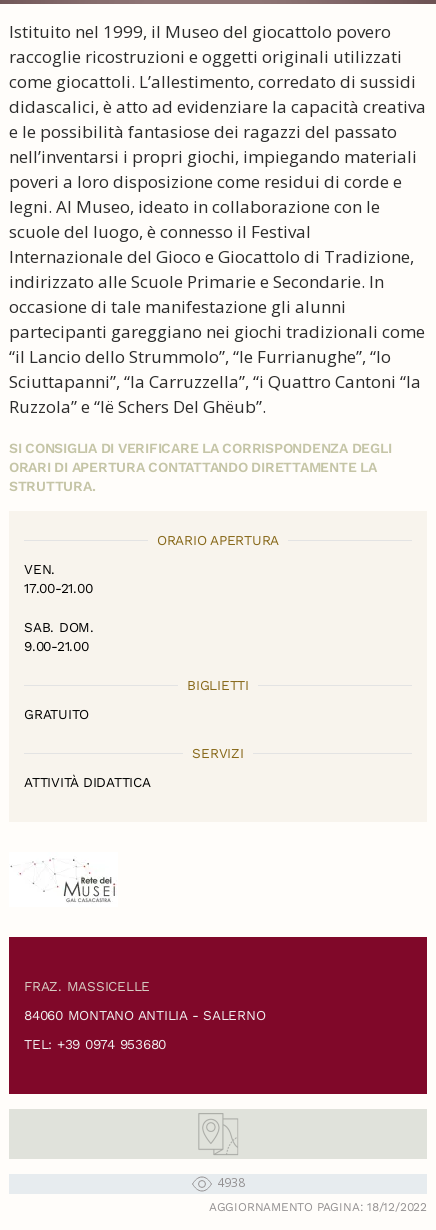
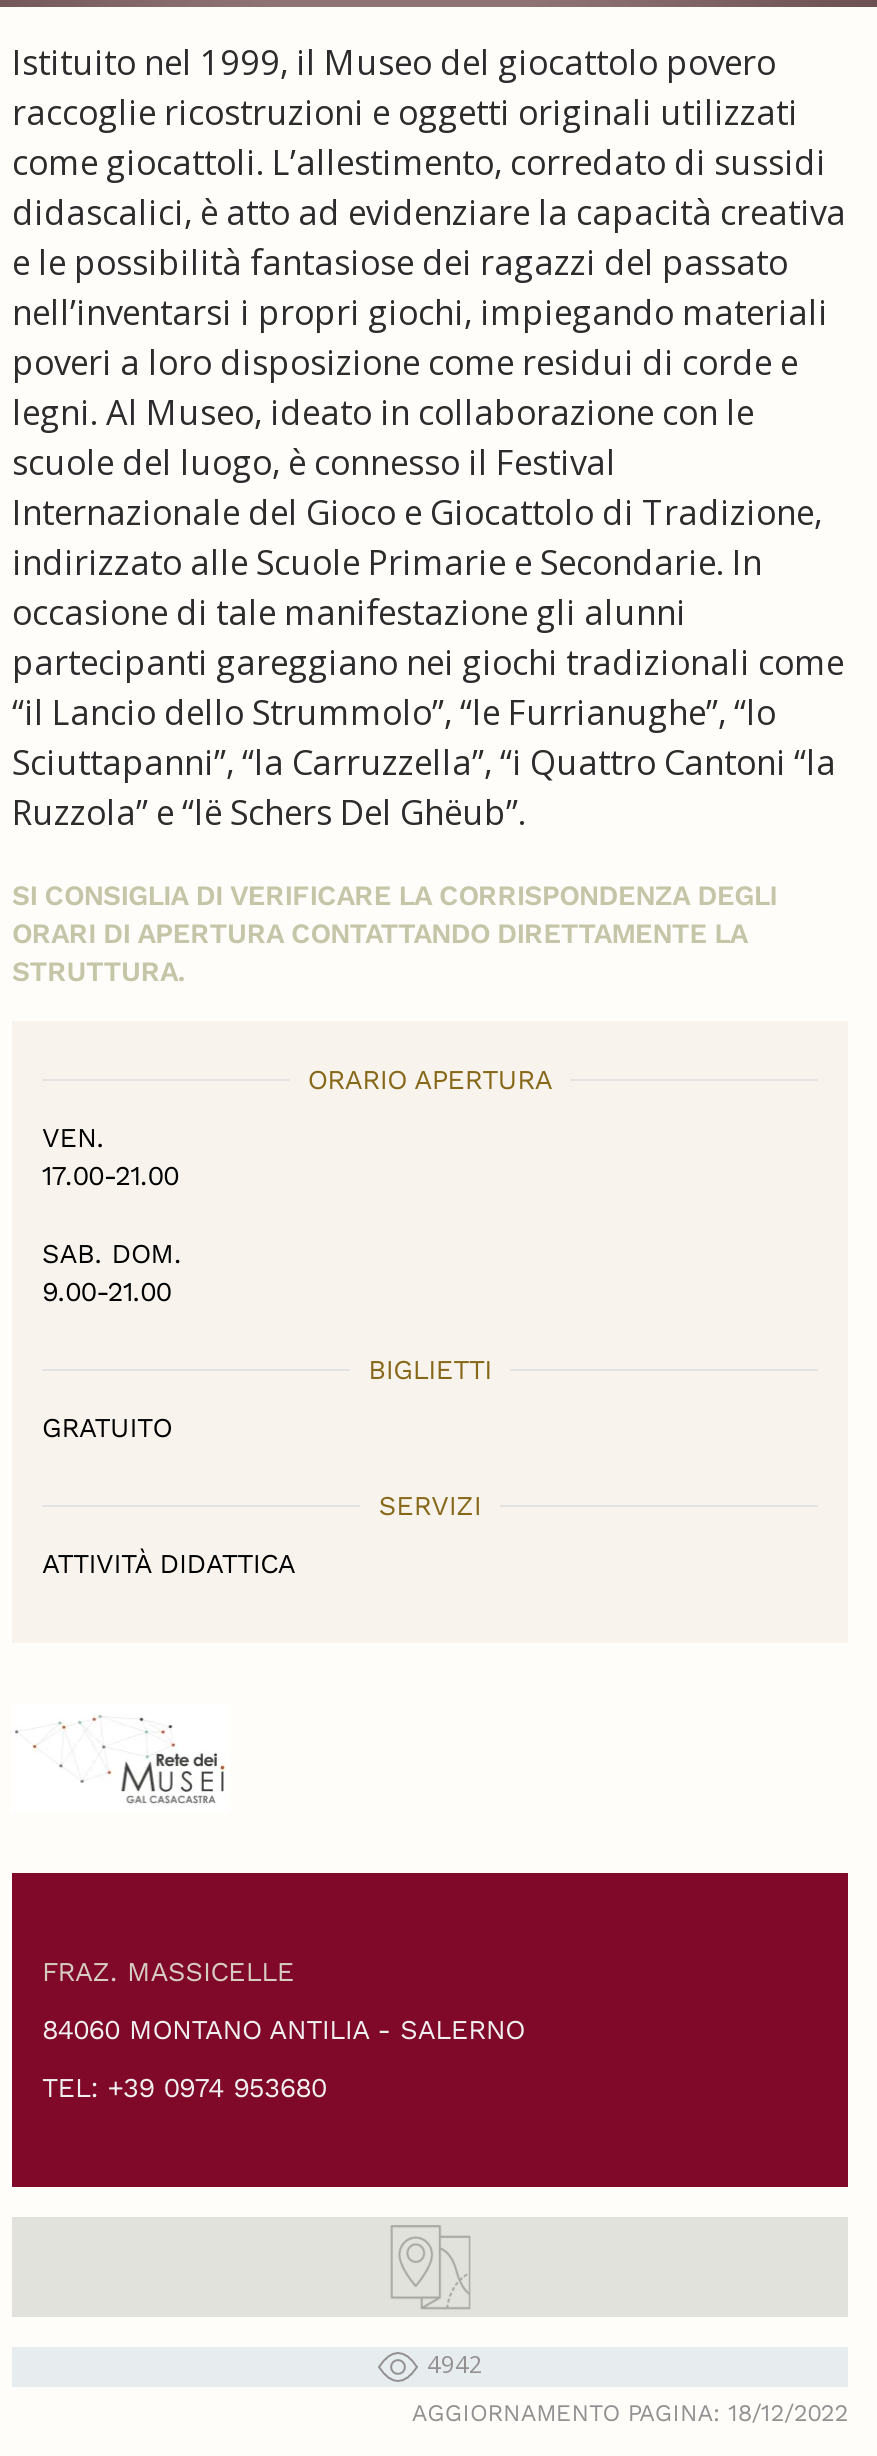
- 4938
+ 4942
